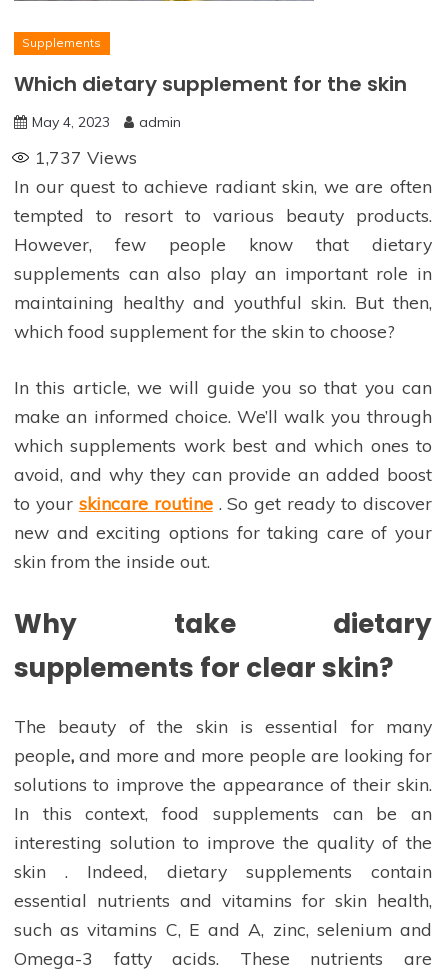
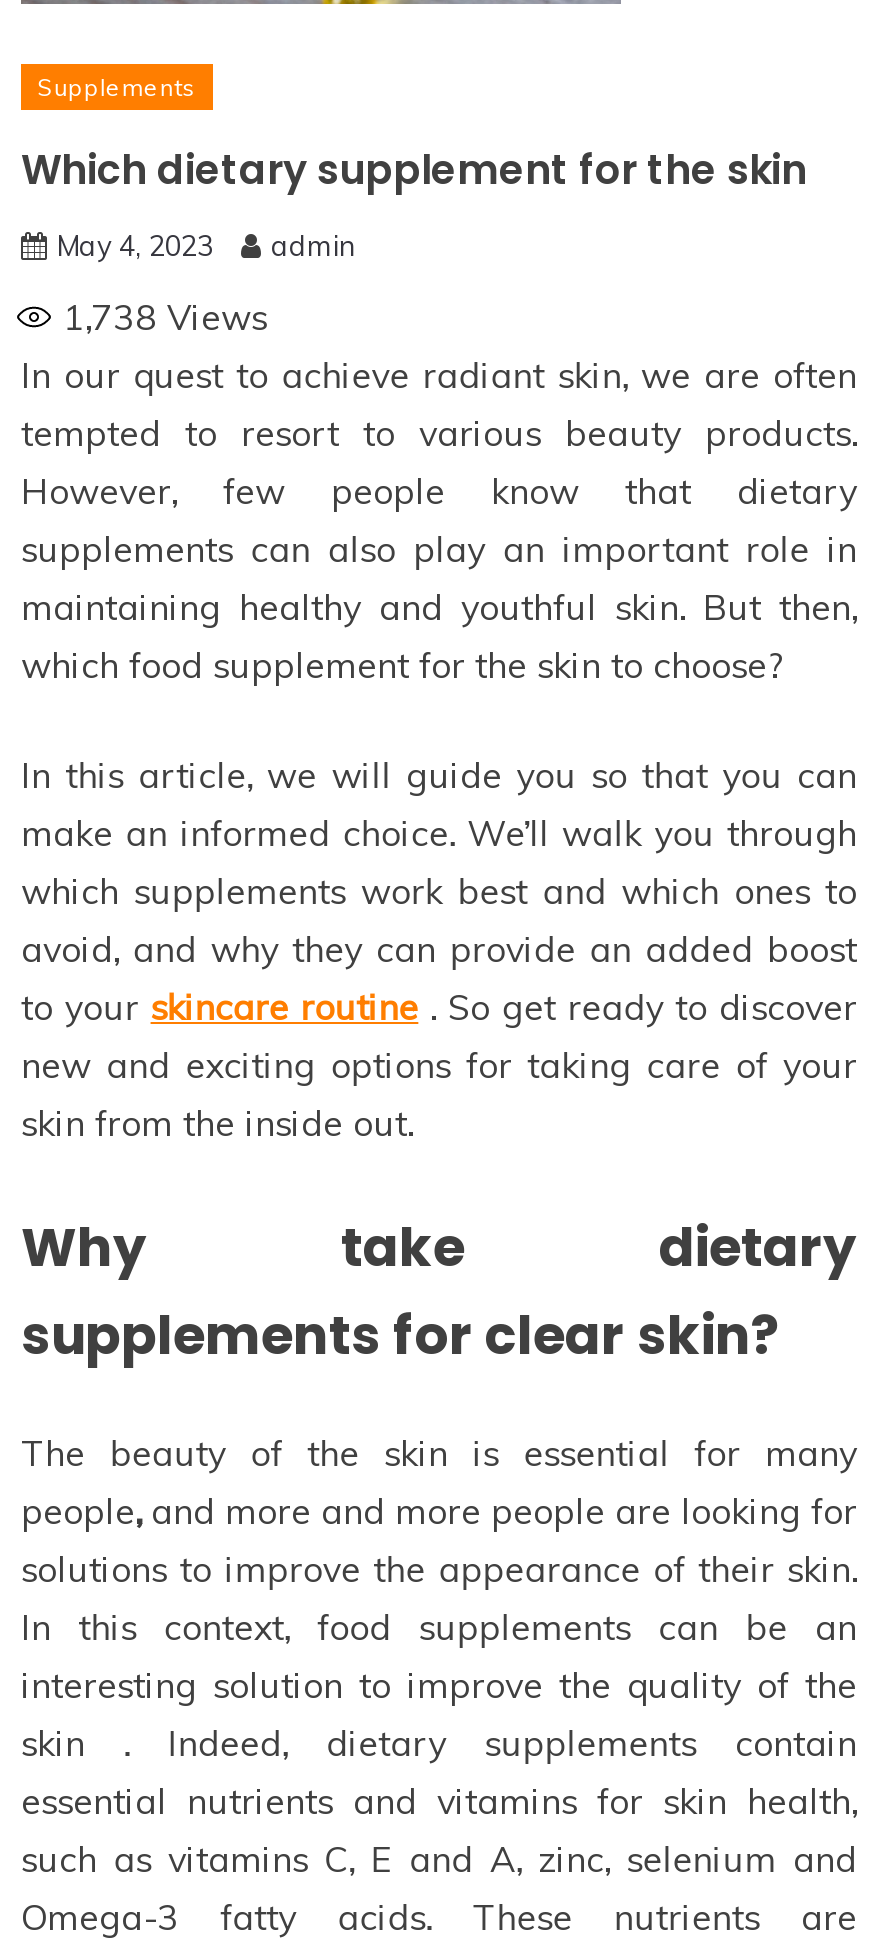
- 1,737 Views
+ 1,738 Views
